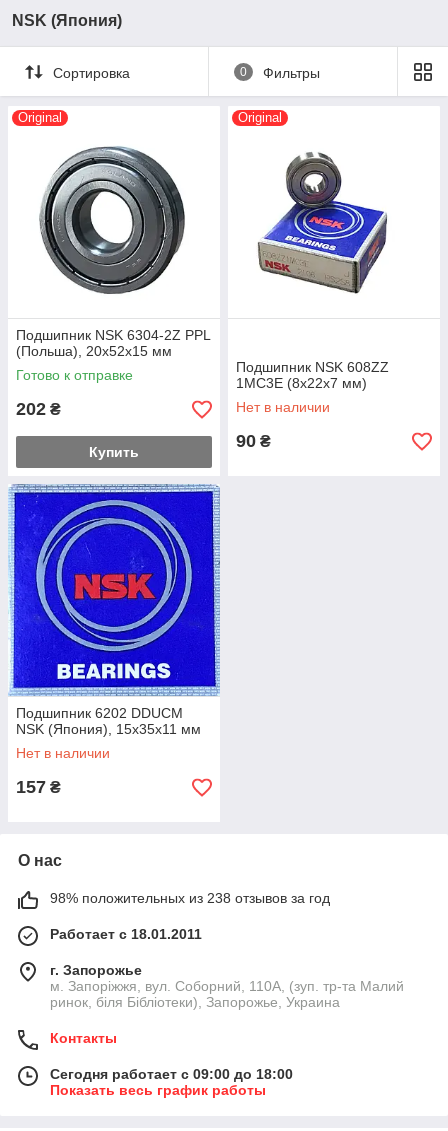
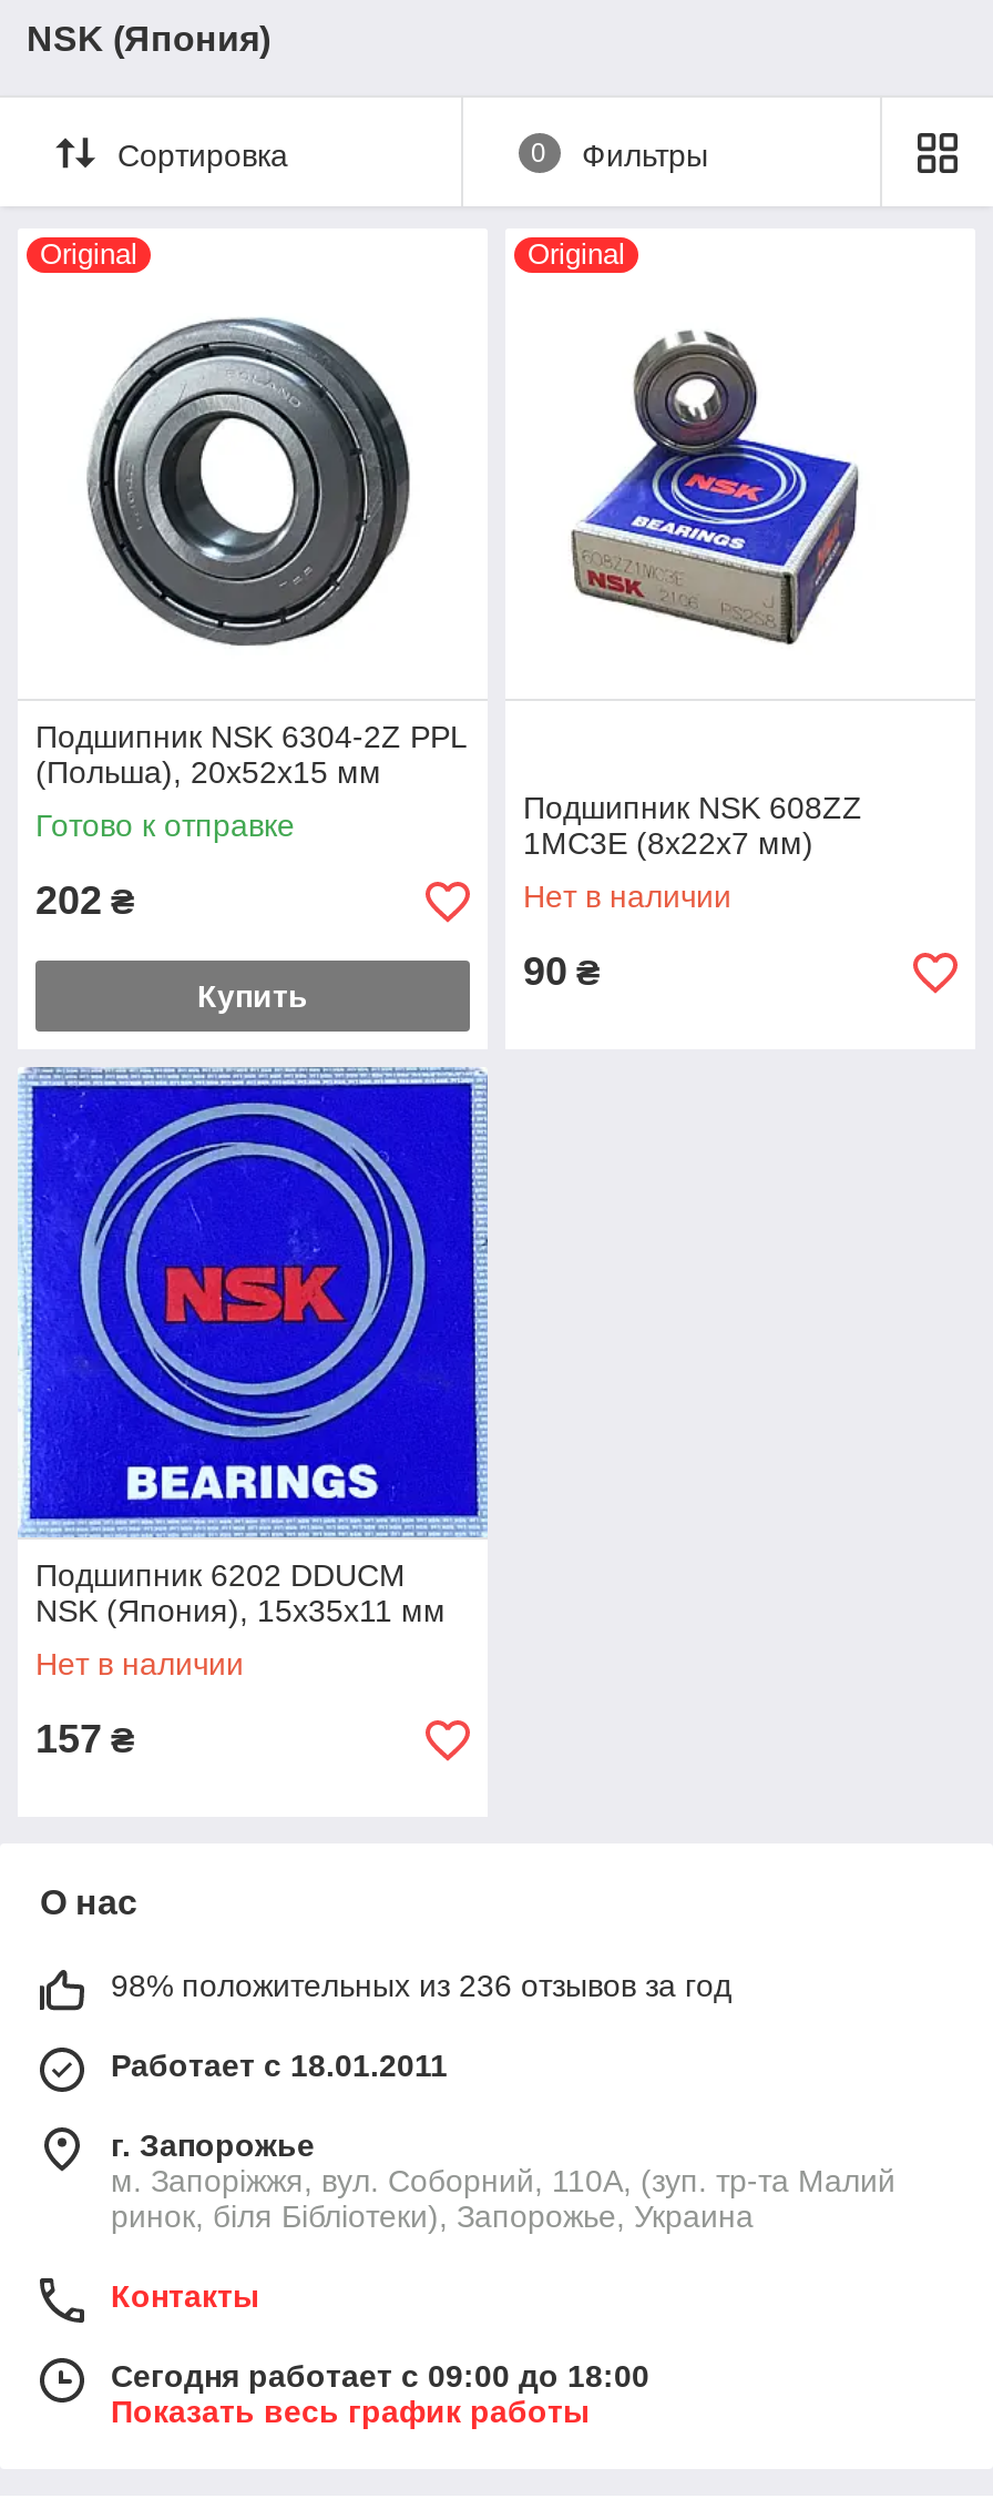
- 98% положительных из 238 отзывов за год
+ 98% положительных из 236 отзывов за год
